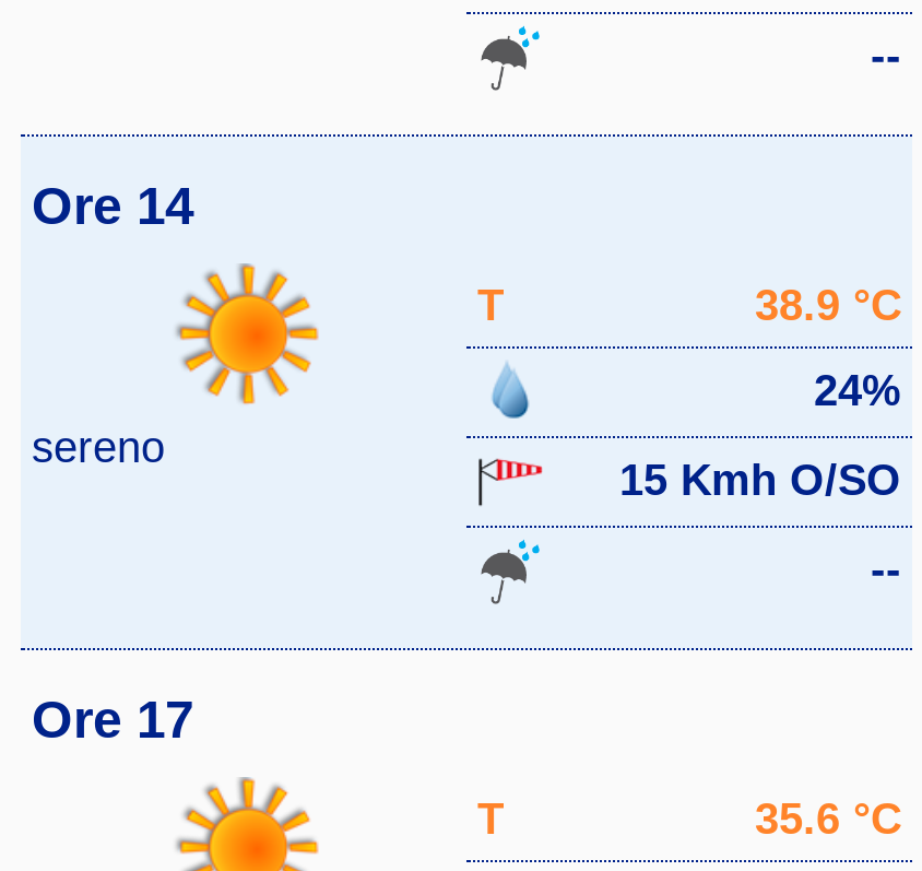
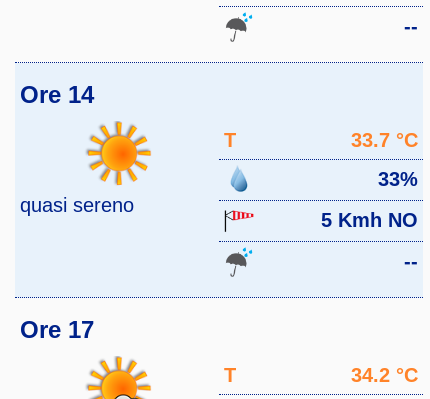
- 38.9 °C
+ 33.7 °C

- 24%
+ 33%

- sereno
+ quasi sereno

- 15 Kmh O/SO
+ 5 Kmh NO

- 35.6 °C
+ 34.2 °C
